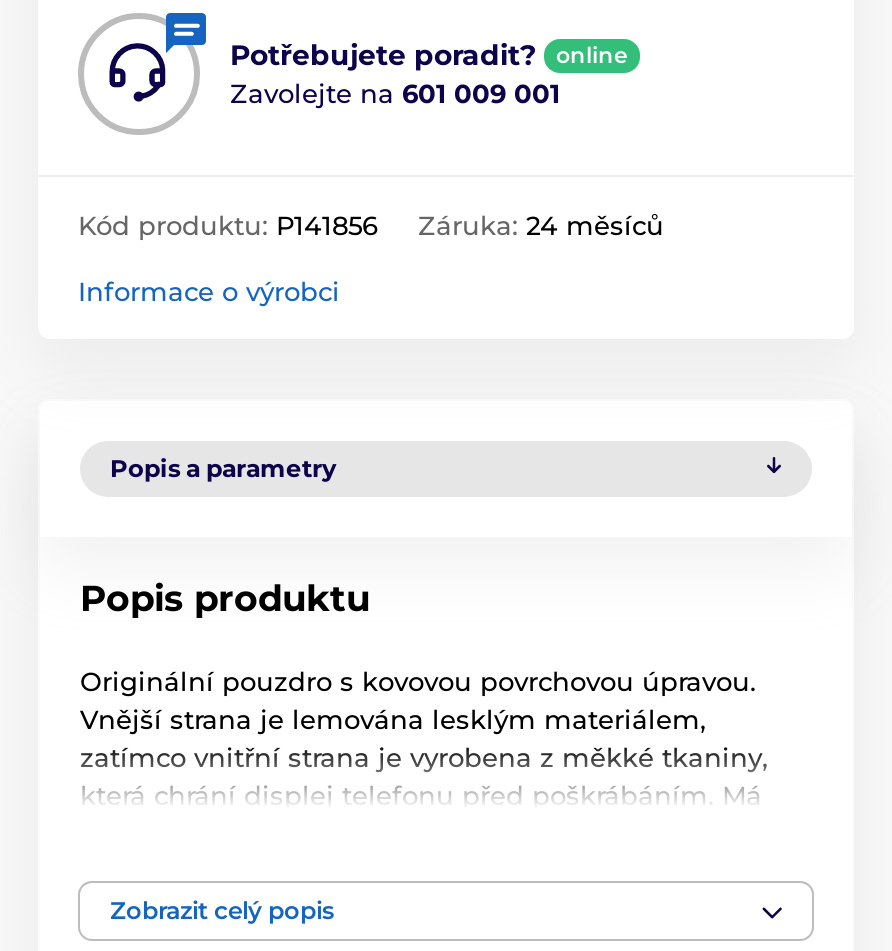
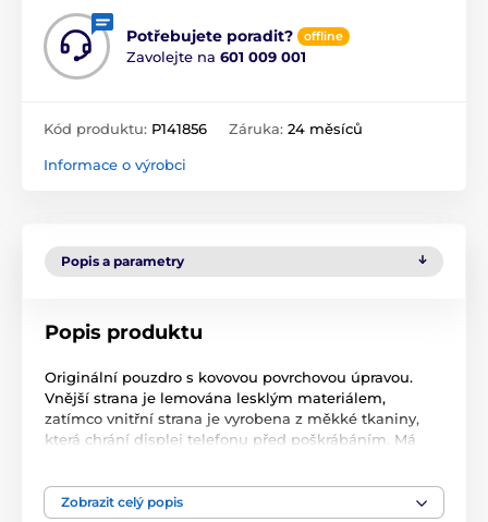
- online
+ offline
